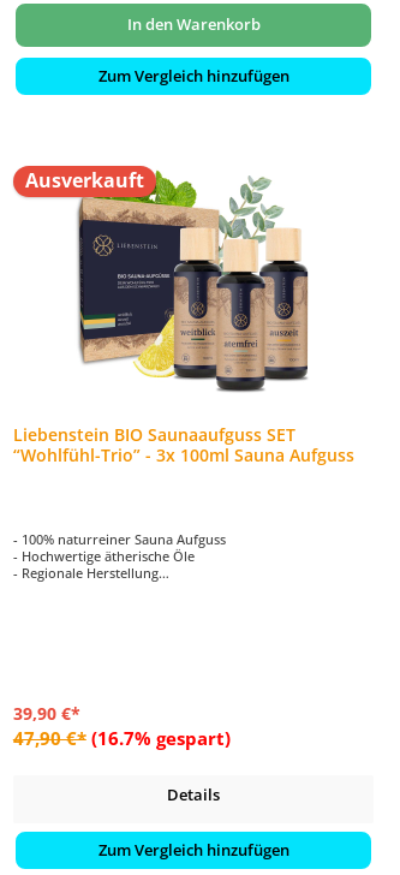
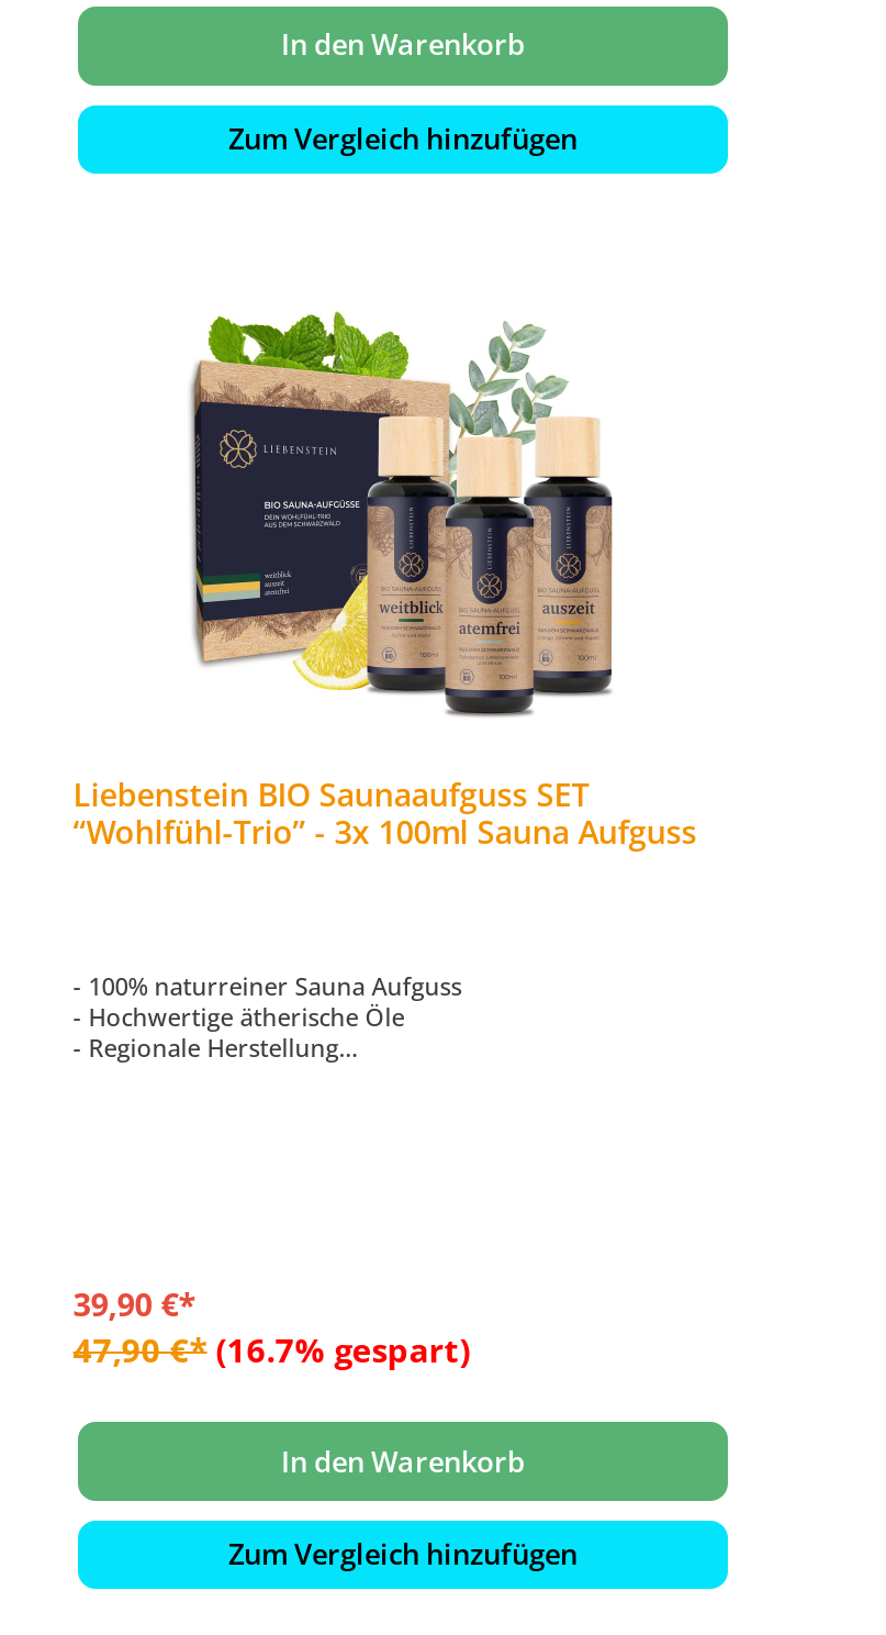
- Ausverkauft

- Details
+ In den Warenkorb
